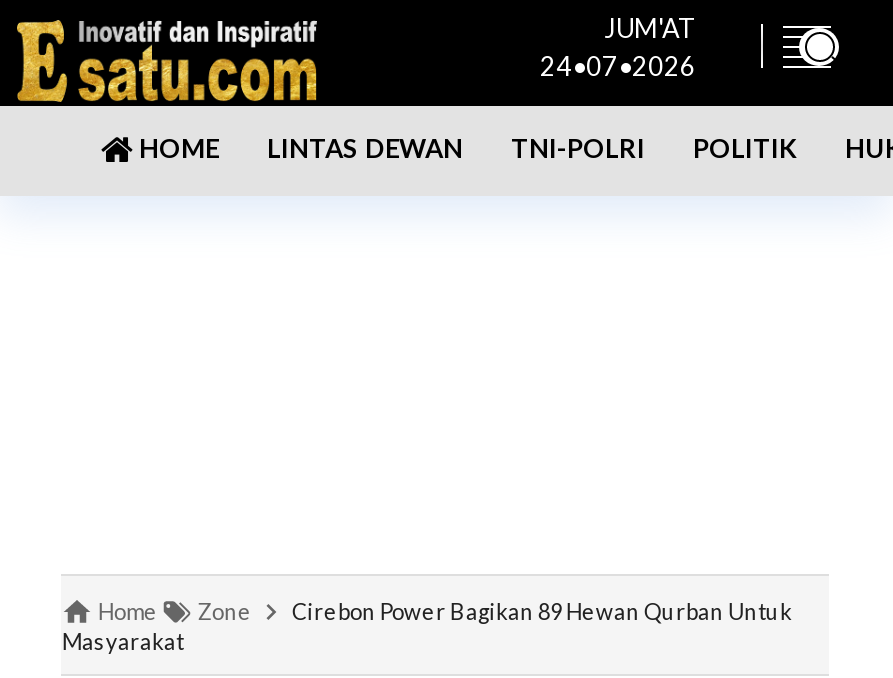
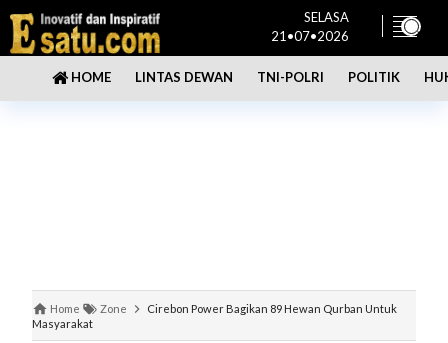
- JUM'AT
- 24•07•2026
+ SELASA
+ 21•07•2026
